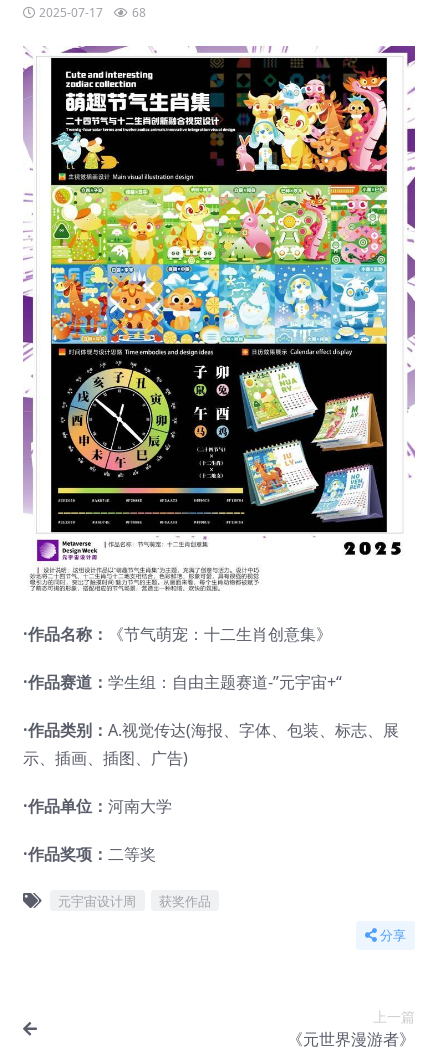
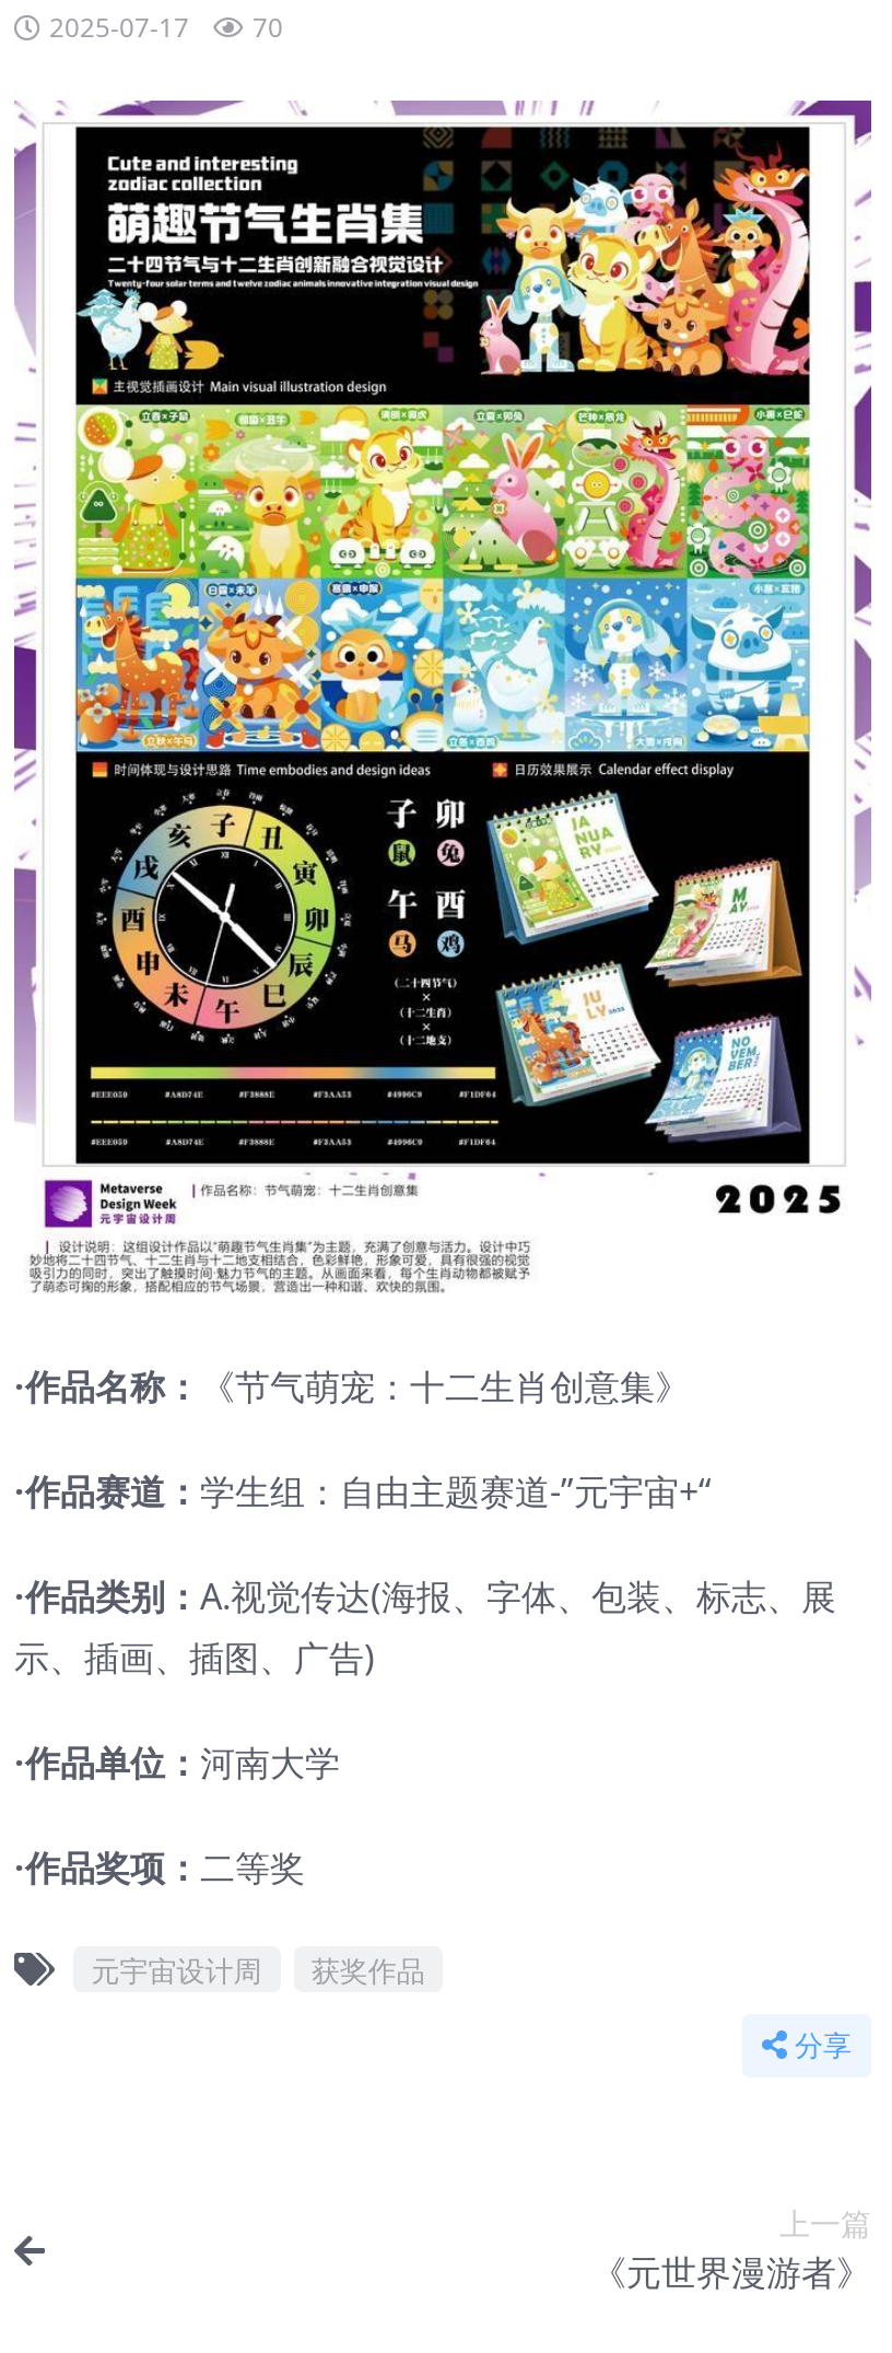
- 2025-07-17 68
+ 2025-07-17 70
